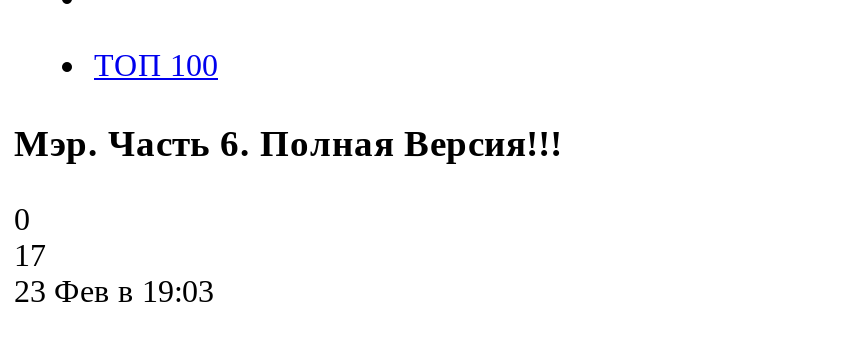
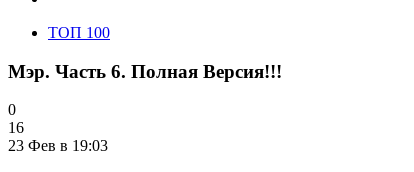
- 17
+ 16
